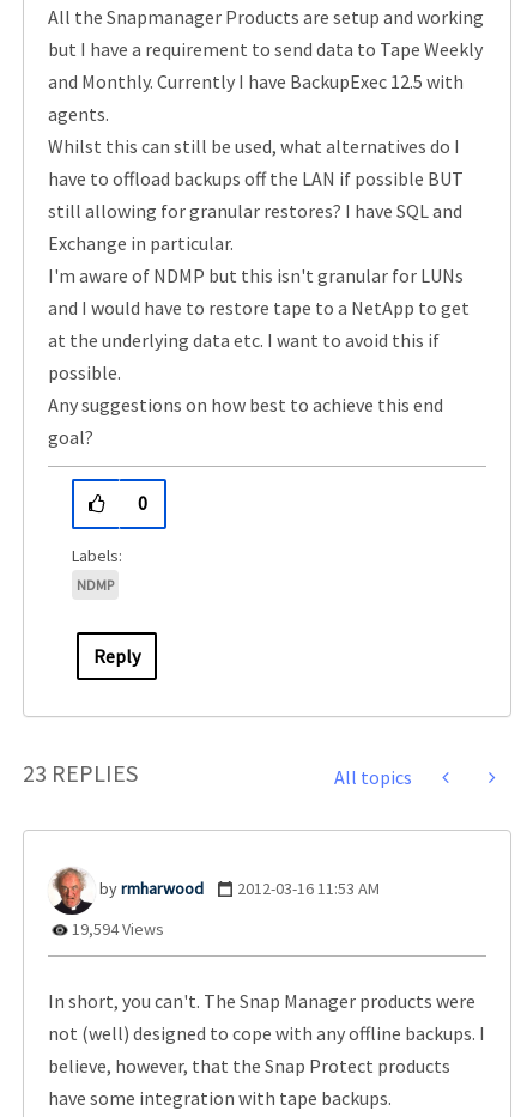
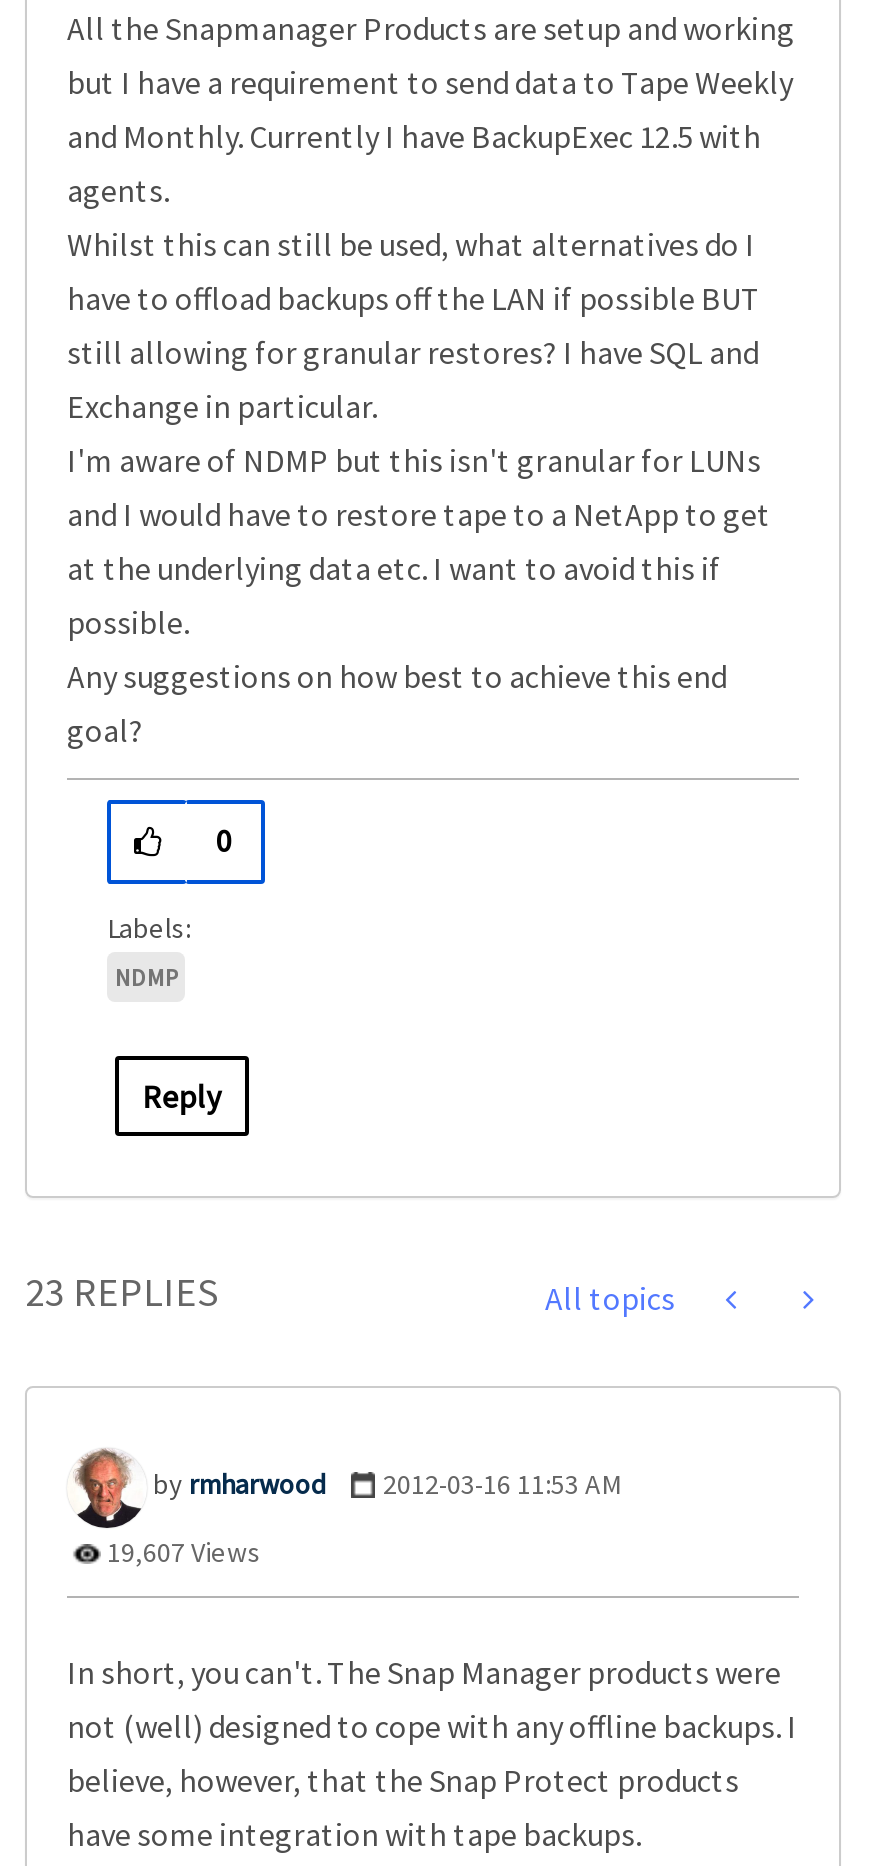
- 19,594 Views
+ 19,607 Views
